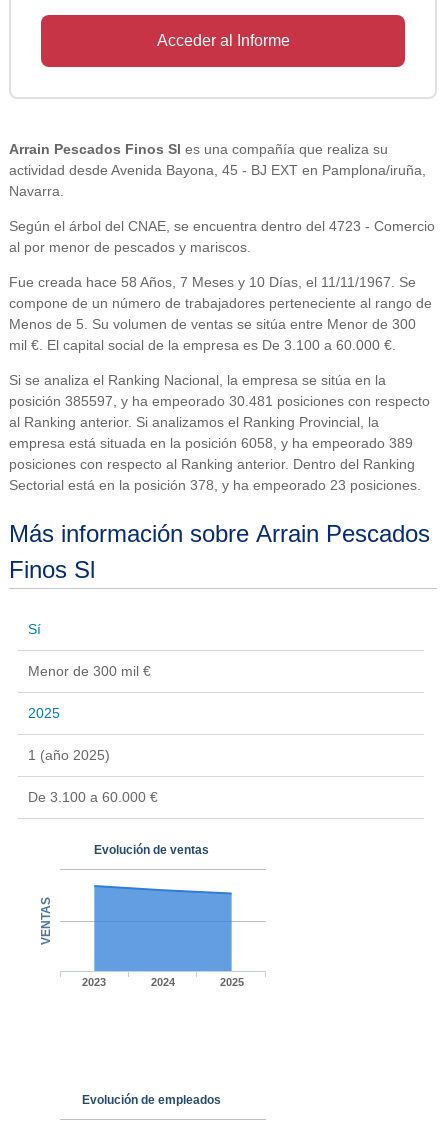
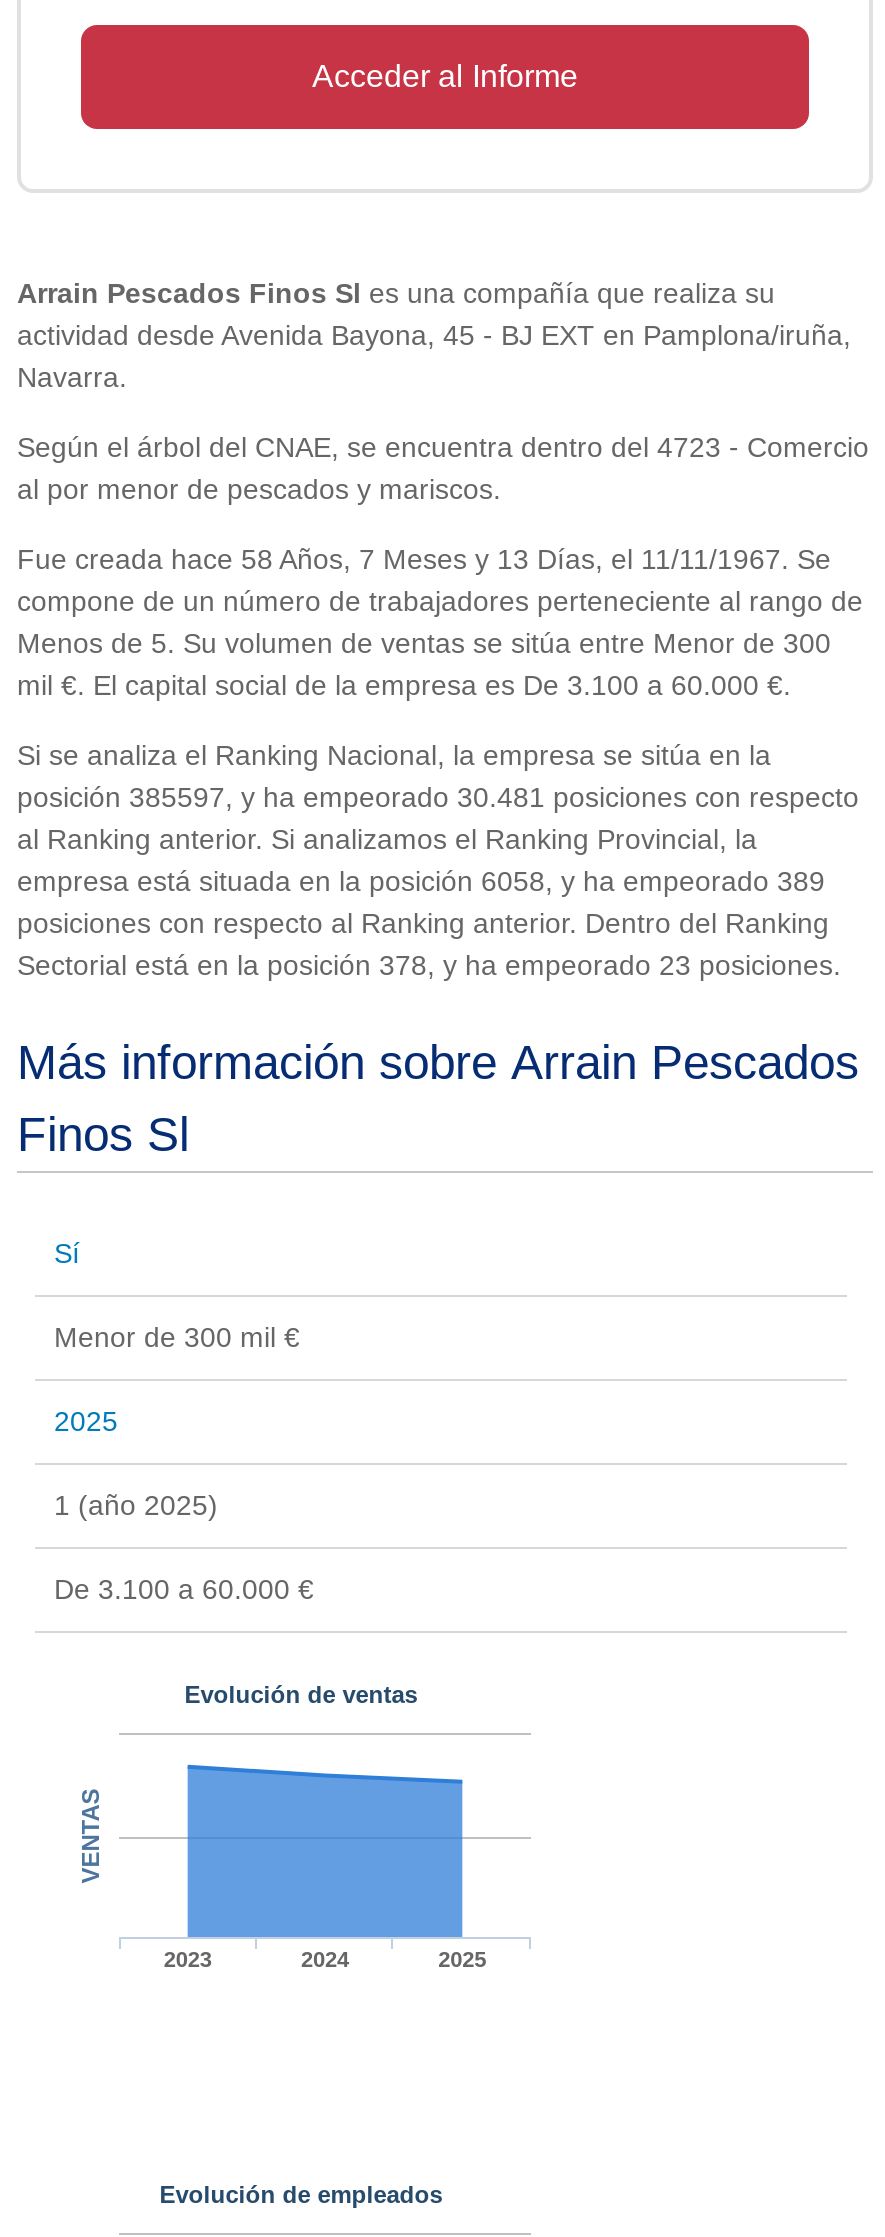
- Fue creada hace 58 Años, 7 Meses y 10 Días, el 11/11/1967. Se
+ Fue creada hace 58 Años, 7 Meses y 13 Días, el 11/11/1967. Se
